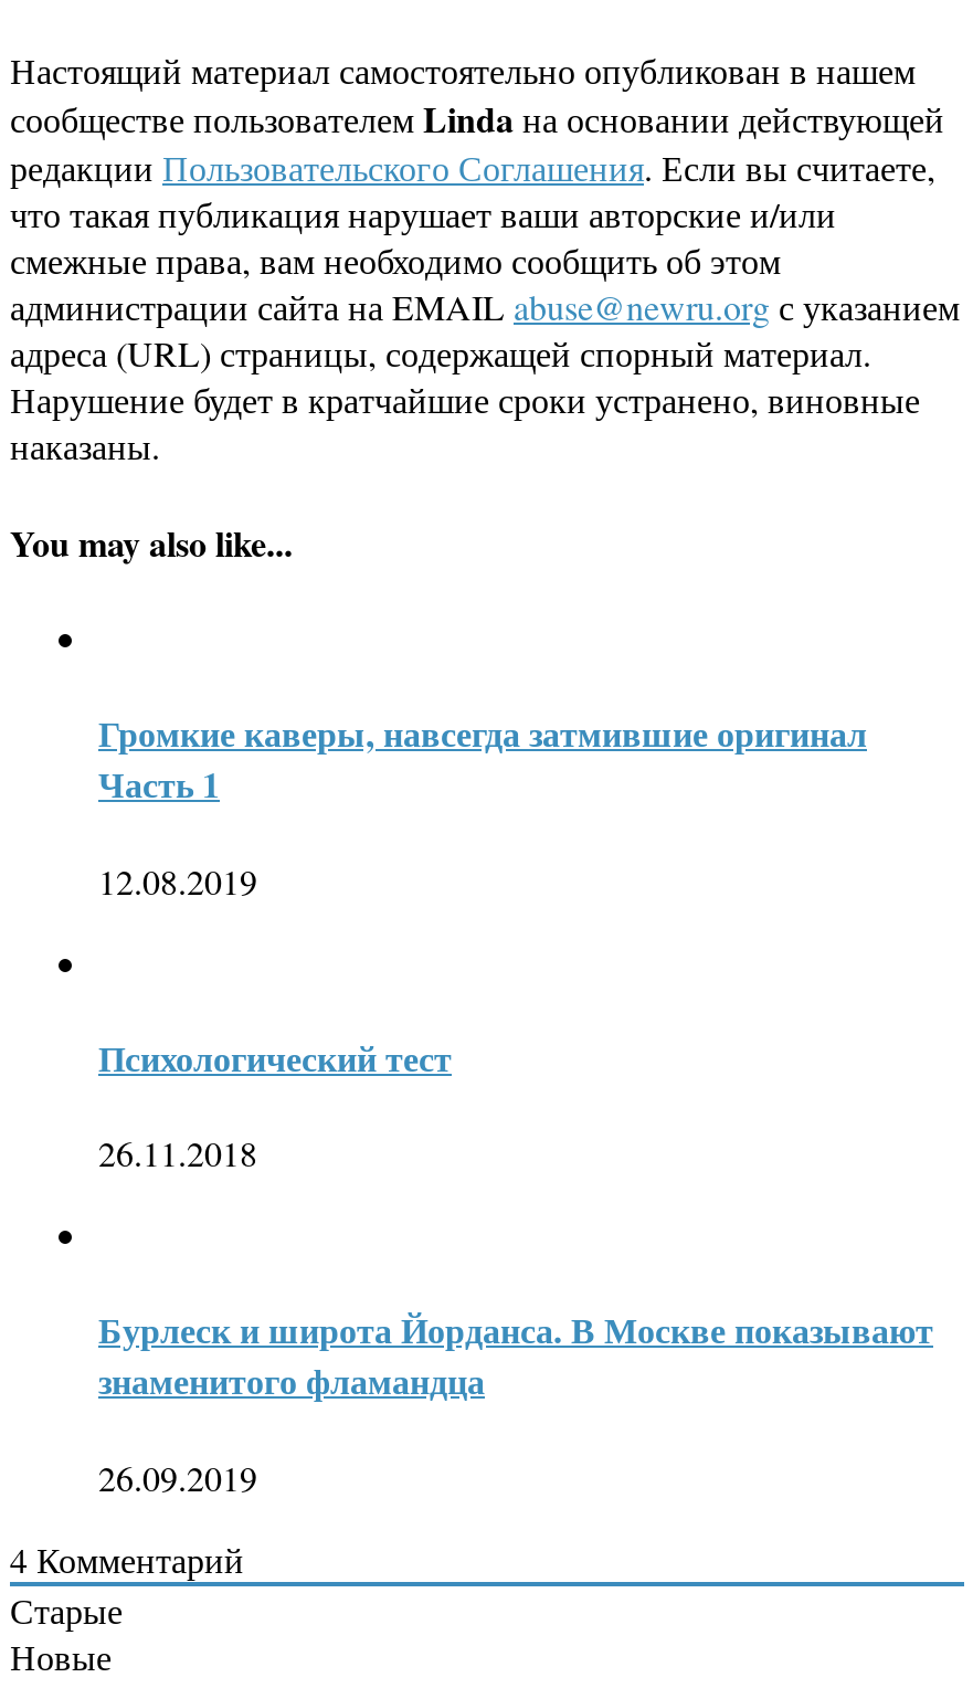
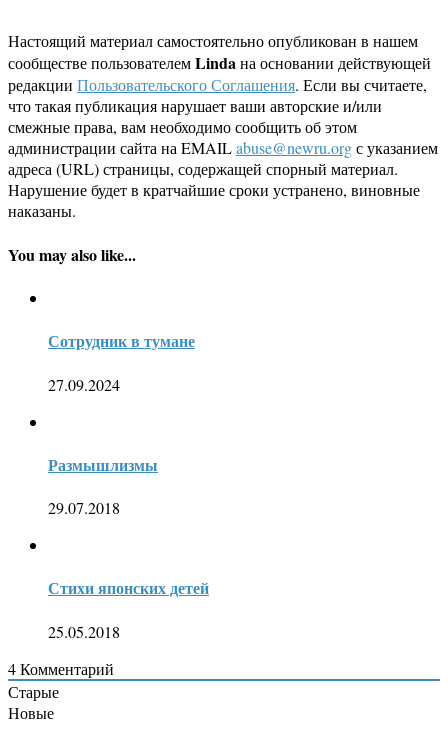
- Громкие каверы, навсегда затмившие оригинал
- Часть 1
+ Сотрудник в тумане

- 12.08.2019
+ 27.09.2024

- Психологический тест
+ Размышлизмы

- 26.11.2018
+ 29.07.2018

- Бурлеск и широта Йорданса. В Москве показывают
- знаменитого фламандца
+ Стихи японских детей

- 26.09.2019
+ 25.05.2018
